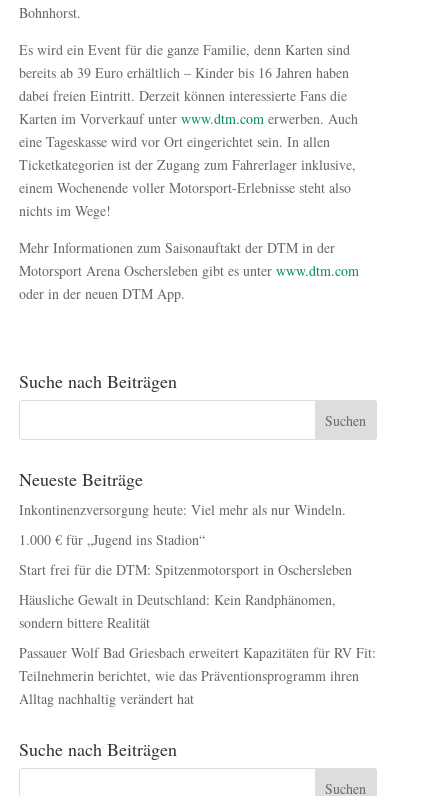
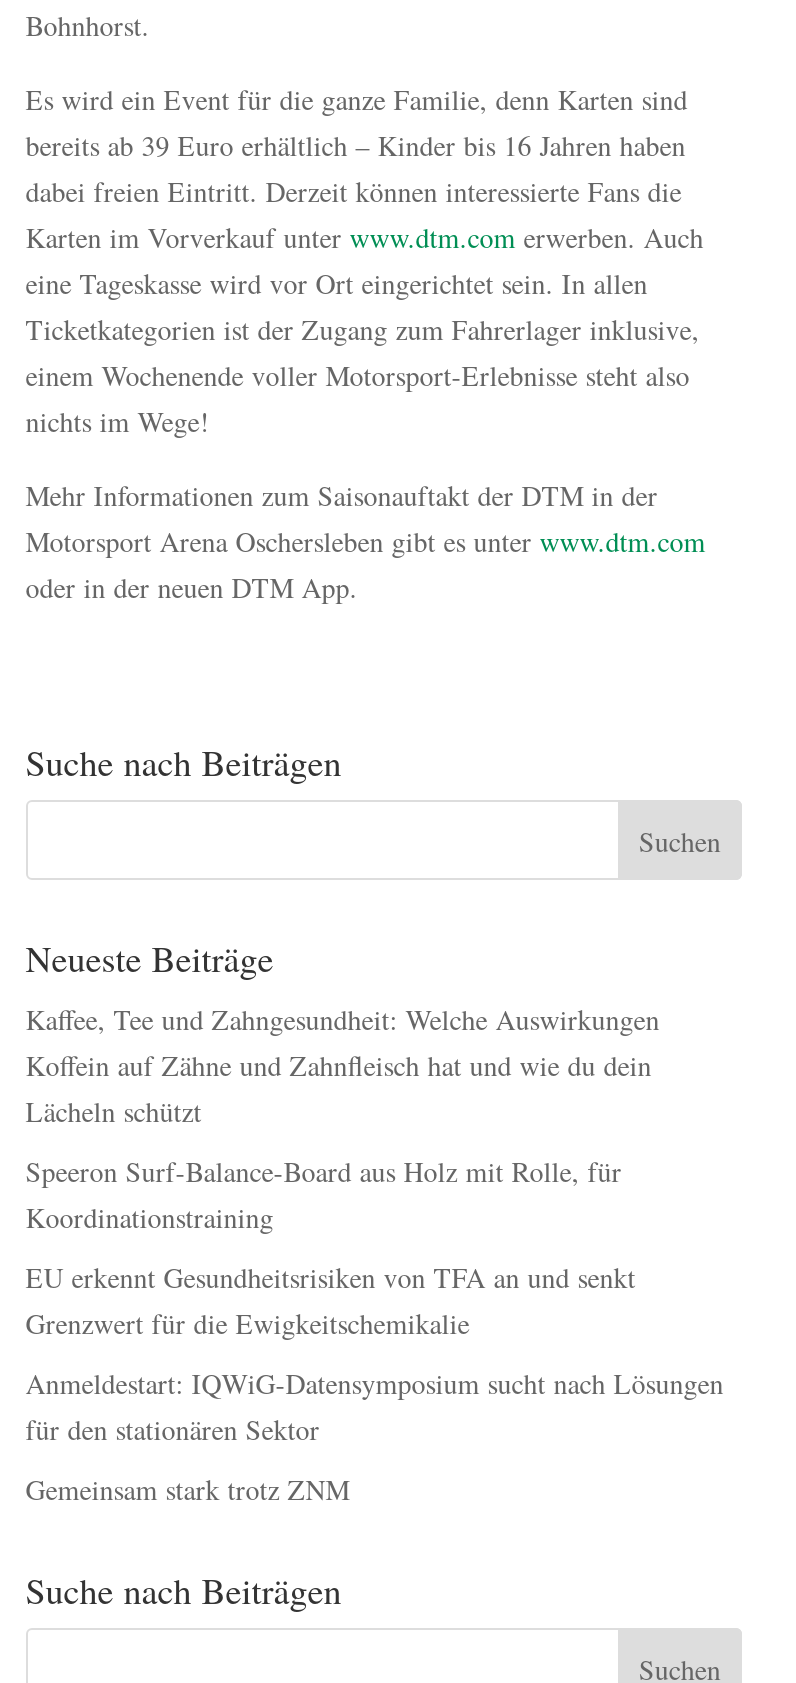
- Inkontinenzversorgung heute: Viel mehr als nur Windeln.
+ Kaffee, Tee und Zahngesundheit: Welche Auswirkungen
+ Koffein auf Zähne und Zahnfleisch hat und wie du dein
+ Lächeln schützt

- 1.000 € für „Jugend ins Stadion“
+ Speeron Surf-Balance-Board aus Holz mit Rolle, für
+ Koordinationstraining

- Start frei für die DTM: Spitzenmotorsport in Oschersleben
+ EU erkennt Gesundheitsrisiken von TFA an und senkt
+ Grenzwert für die Ewigkeitschemikalie

- Häusliche Gewalt in Deutschland: Kein Randphänomen,
- sondern bittere Realität
+ Anmeldestart: IQWiG-Datensymposium sucht nach Lösungen
+ für den stationären Sektor

- Passauer Wolf Bad Griesbach erweitert Kapazitäten für RV Fit:
- Teilnehmerin berichtet, wie das Präventionsprogramm ihren
- Alltag nachhaltig verändert hat
+ Gemeinsam stark trotz ZNM
